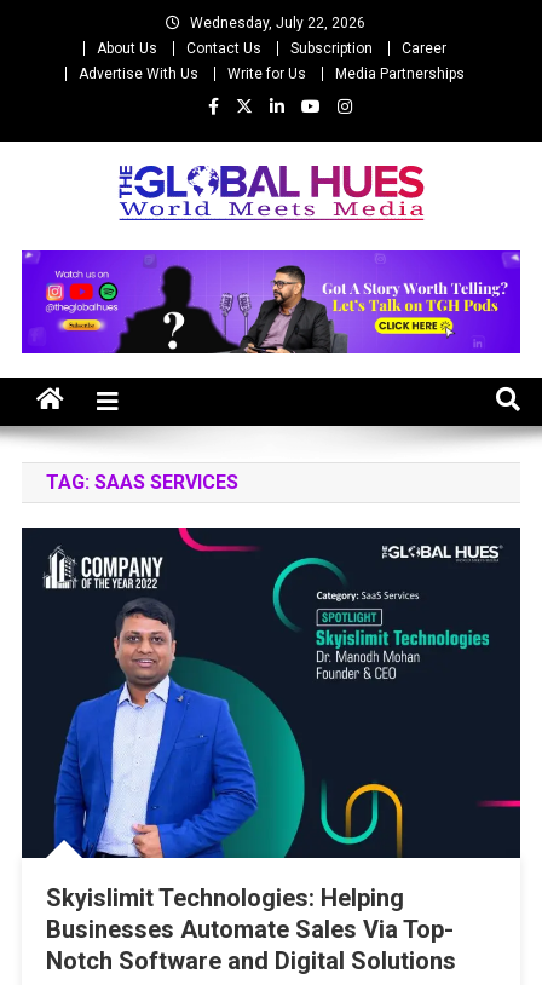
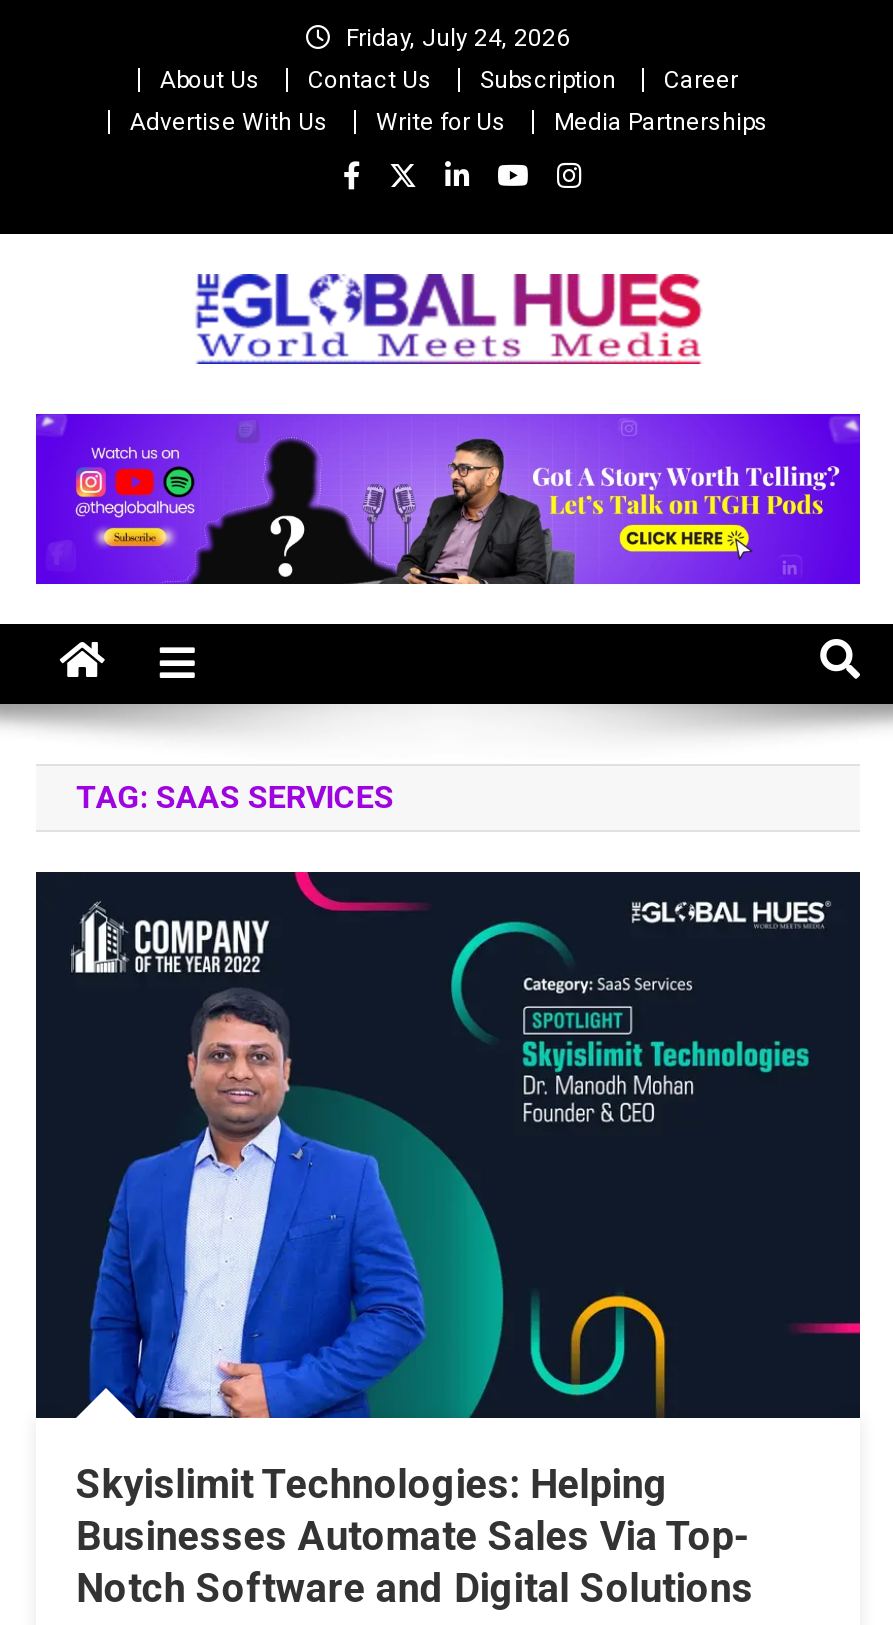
- Wednesday, July 22, 2026
+ Friday, July 24, 2026
